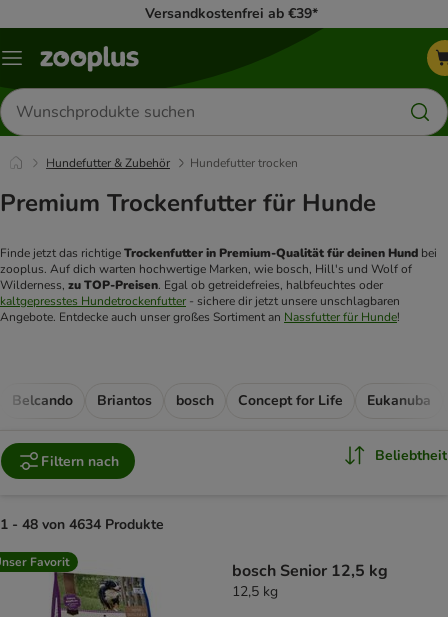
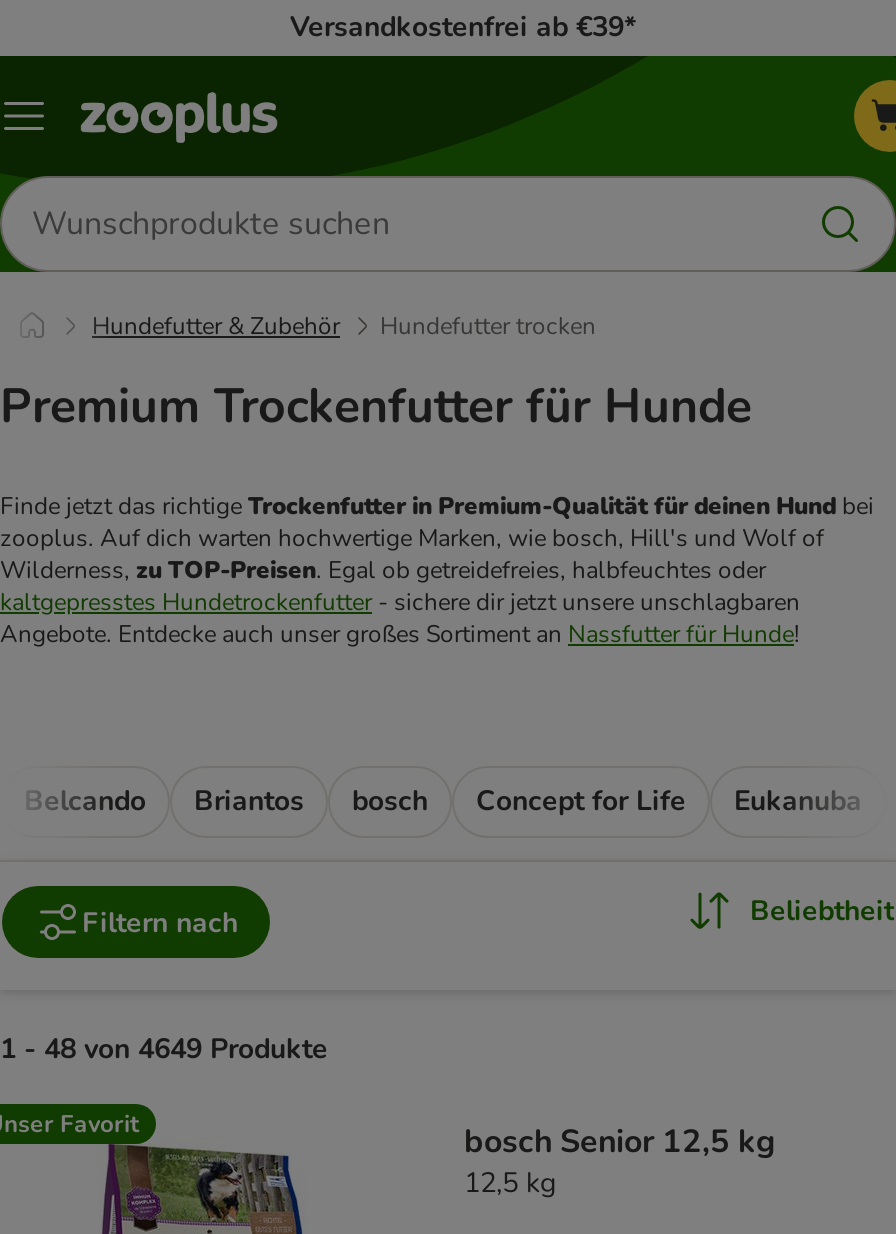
- 1 - 48 von 4634 Produkte
+ 1 - 48 von 4649 Produkte
